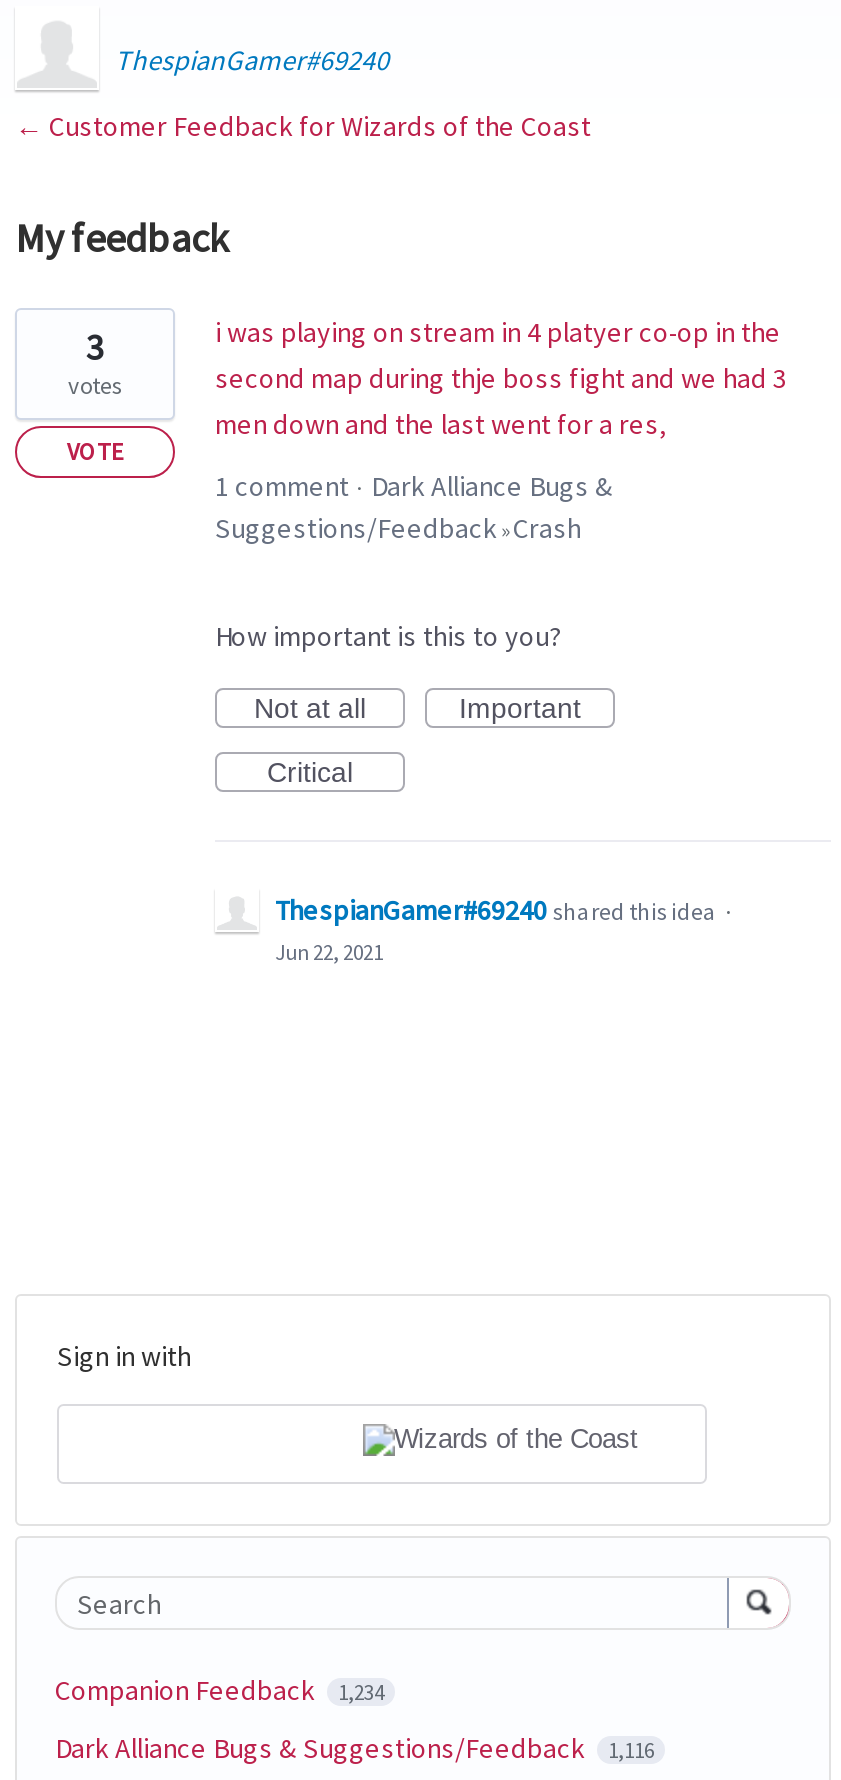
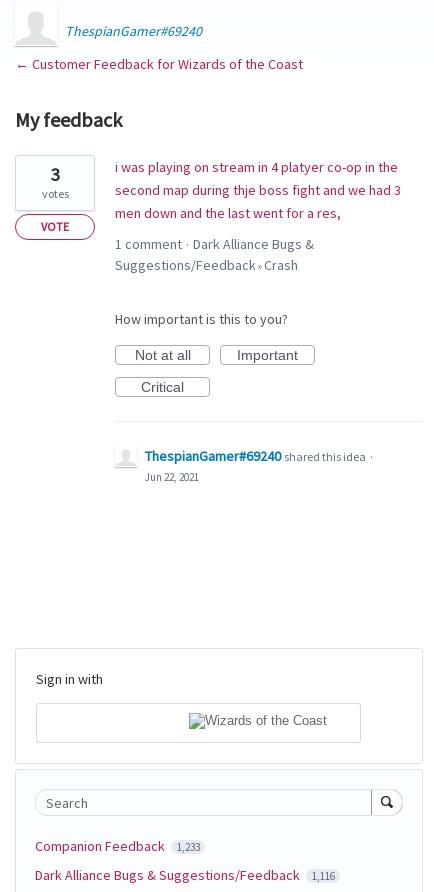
- Companion Feedback 1,234
+ Companion Feedback 1,233
